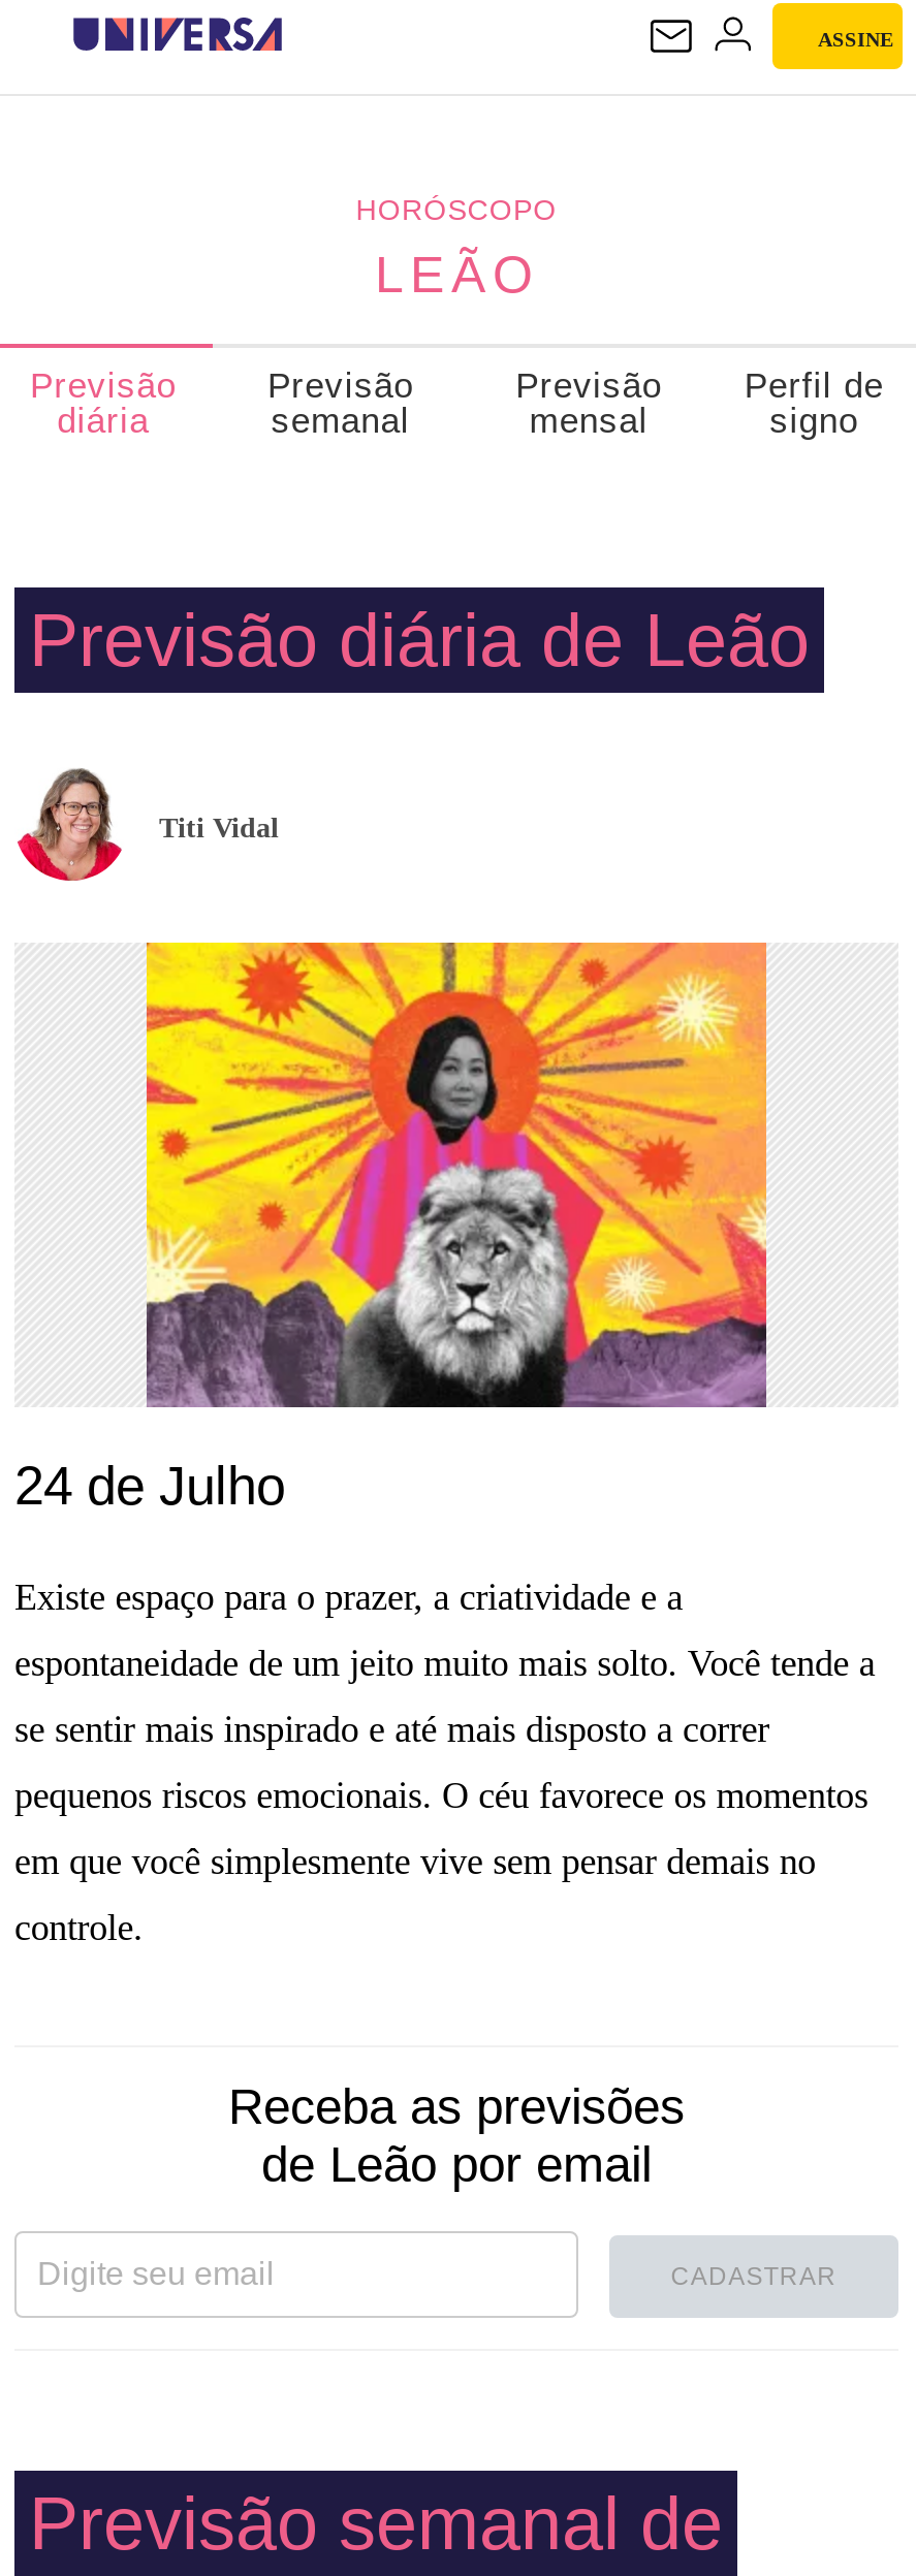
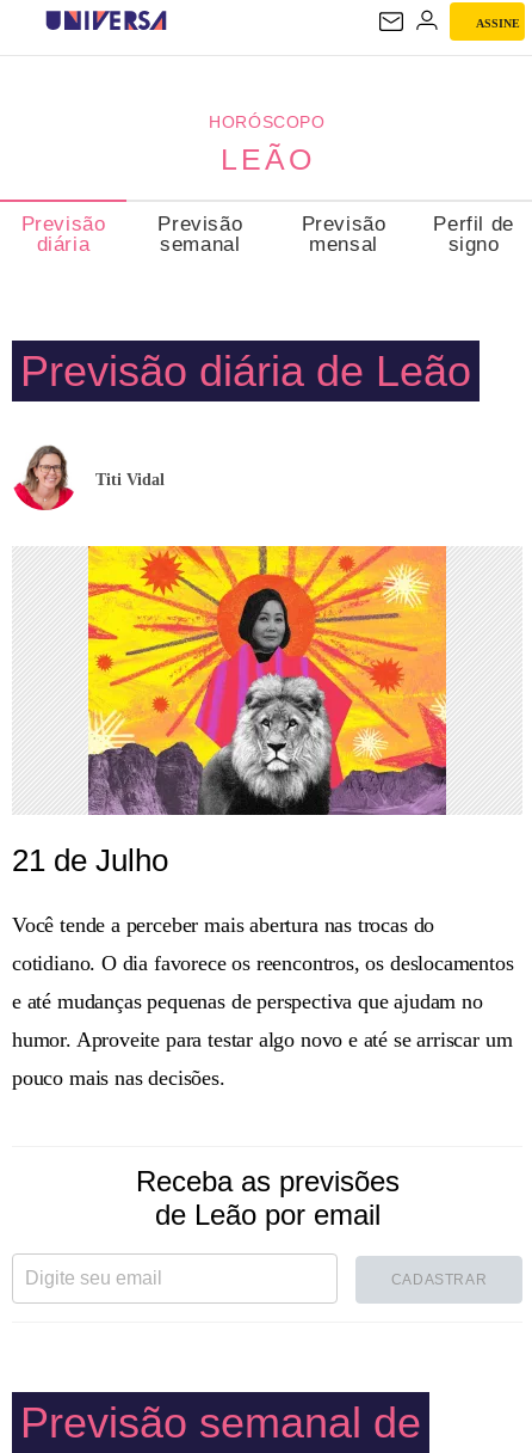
- 24 de Julho
- Existe espaço para o prazer, a criatividade e a
- espontaneidade de um jeito muito mais solto. Você tende a
- se sentir mais inspirado e até mais disposto a correr
- pequenos riscos emocionais. O céu favorece os momentos
- em que você simplesmente vive sem pensar demais no
- controle.
+ 21 de Julho
+ Você tende a perceber mais abertura nas trocas do
+ cotidiano. O dia favorece os reencontros, os deslocamentos
+ e até mudanças pequenas de perspectiva que ajudam no
+ humor. Aproveite para testar algo novo e até se arriscar um
+ pouco mais nas decisões.
